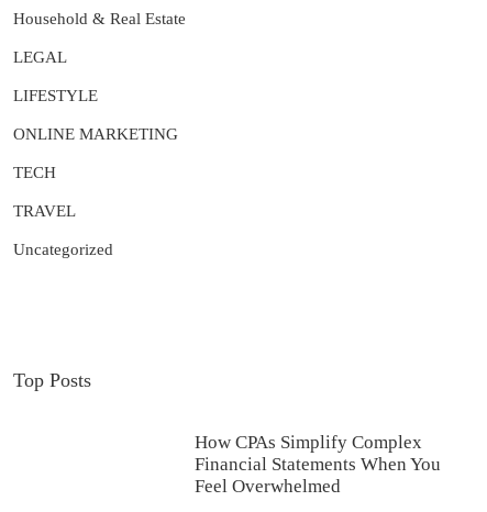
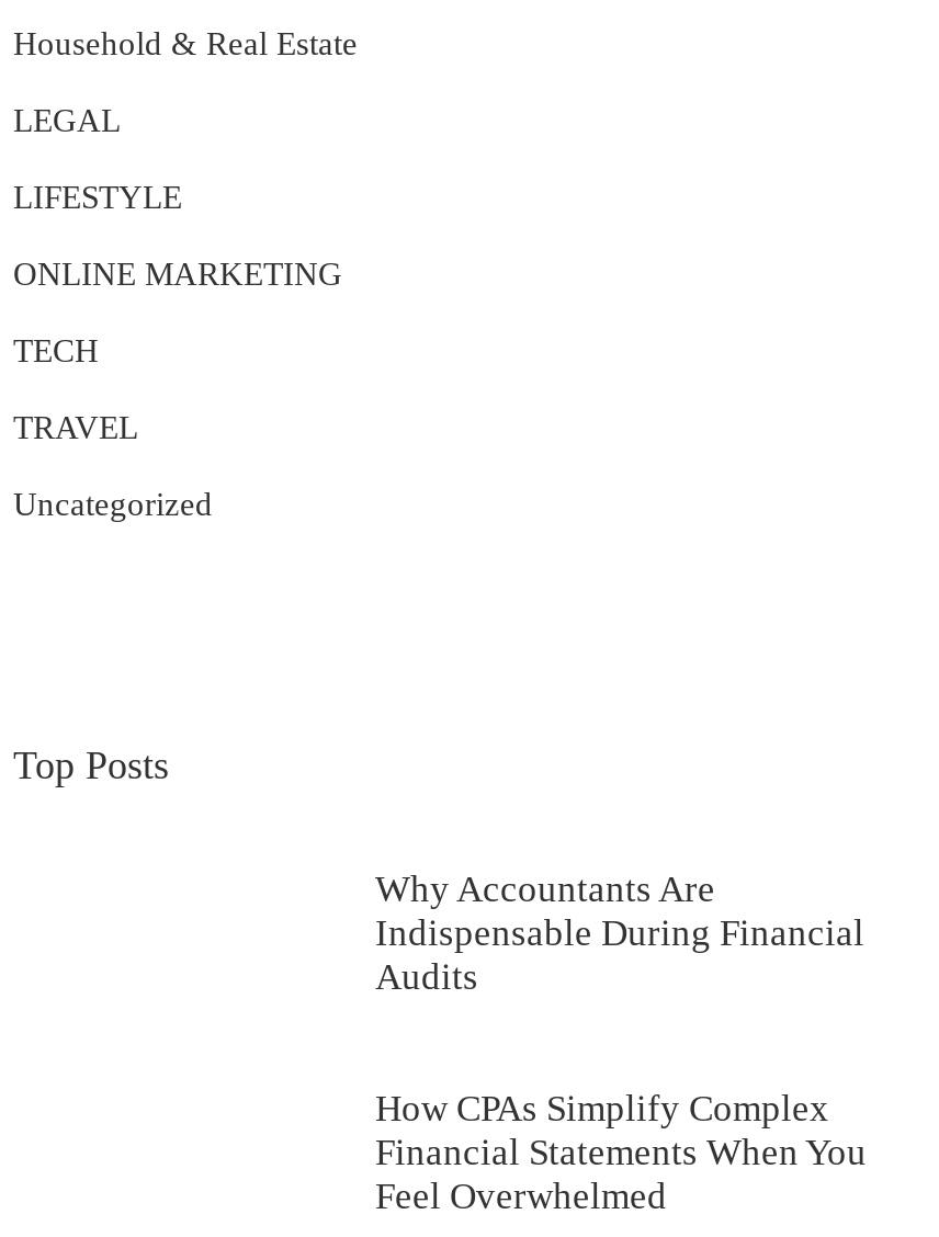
+ Why Accountants Are
+ Indispensable During Financial
+ Audits
